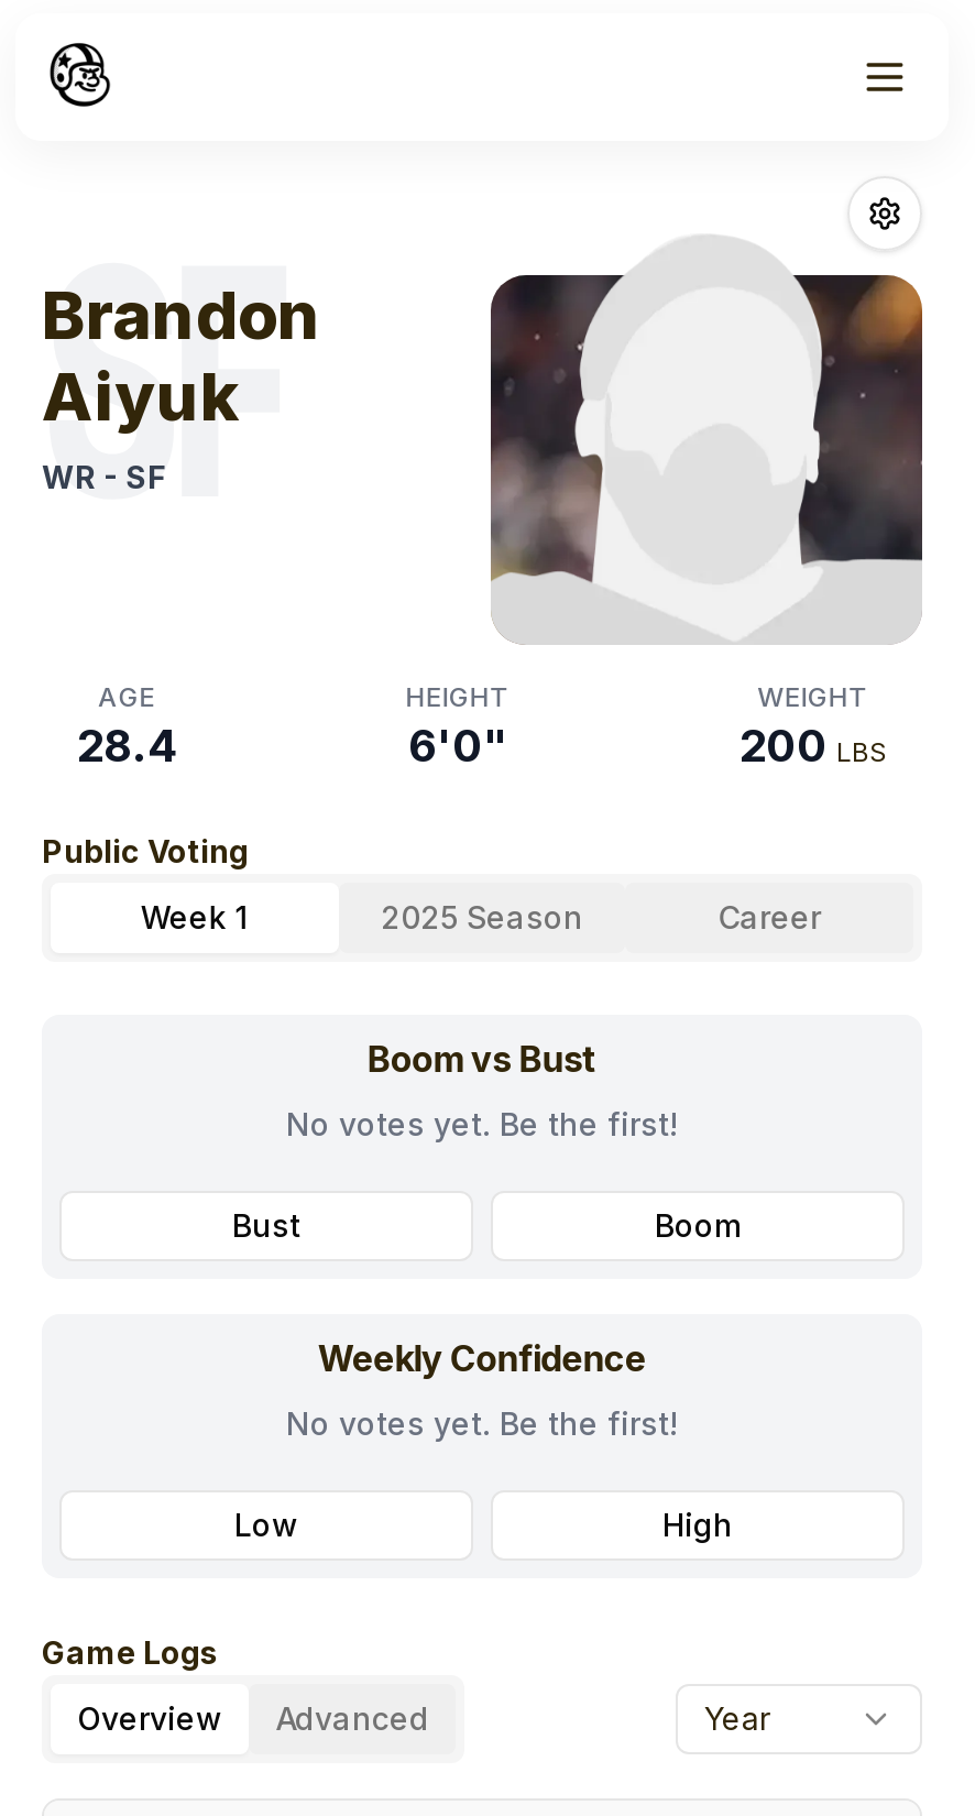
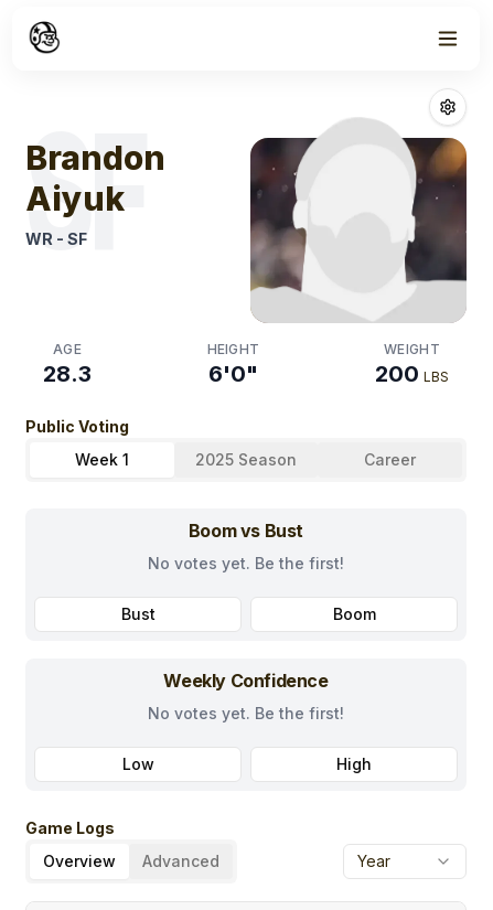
- 28.4
+ 28.3
